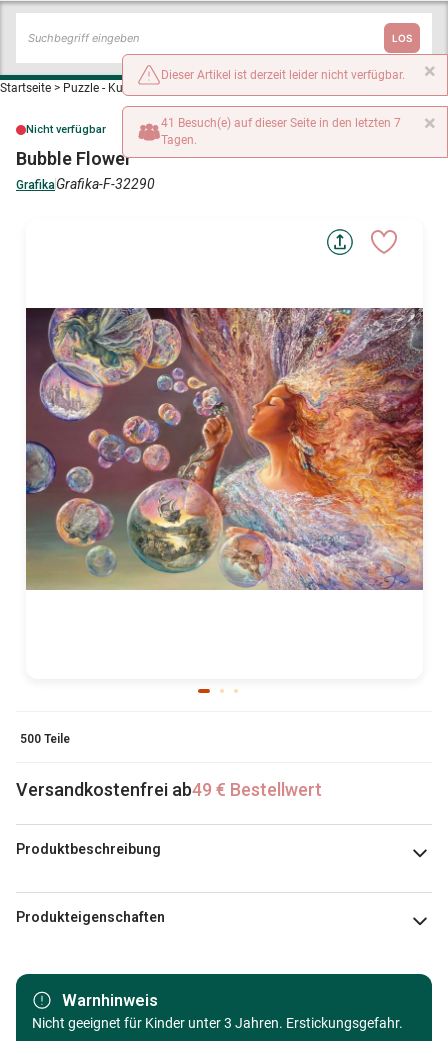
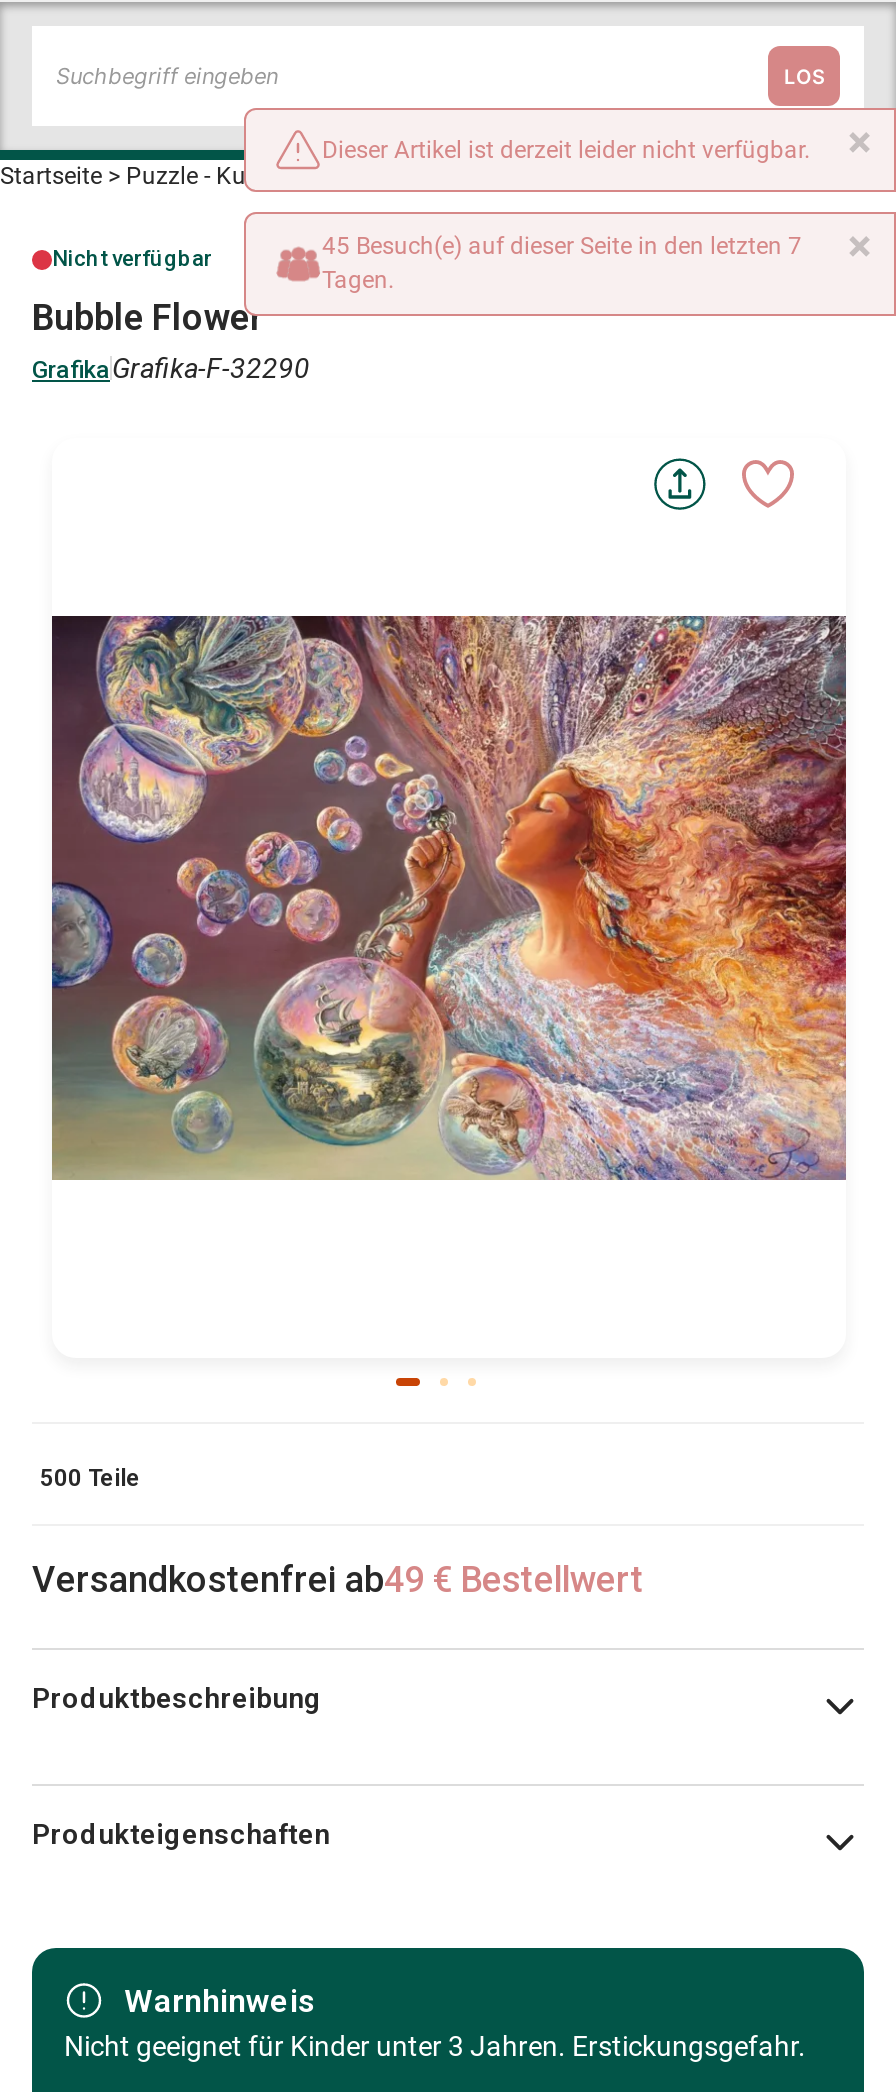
- 41 Besuch(e) auf dieser Seite in den letzten 7
+ 45 Besuch(e) auf dieser Seite in den letzten 7
